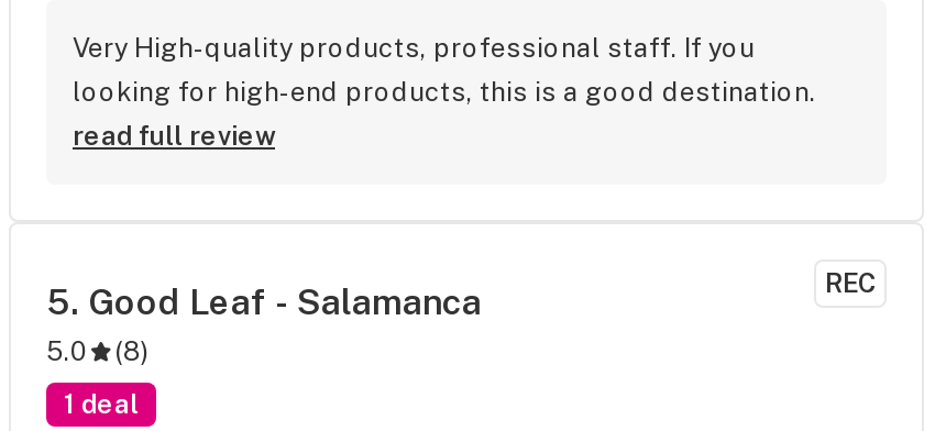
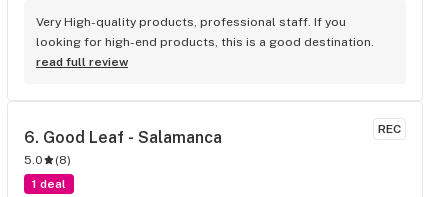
- 5. Good Leaf - Salamanca
+ 6. Good Leaf - Salamanca
